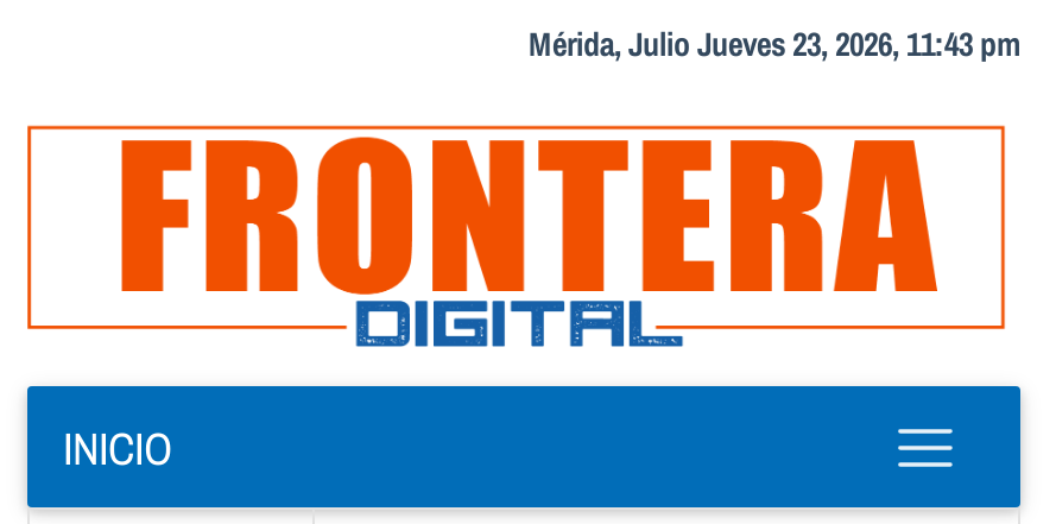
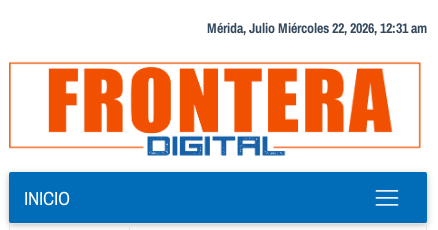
- Mérida, Julio Jueves 23, 2026, 11:43 pm
+ Mérida, Julio Miércoles 22, 2026, 12:31 am
